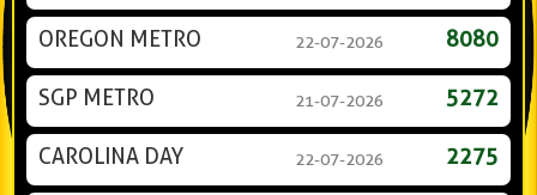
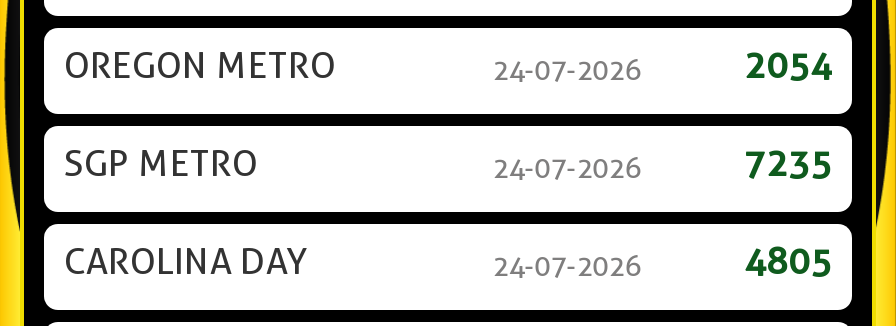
- 22-07-2026
+ 24-07-2026

- 8080
+ 2054

- 21-07-2026
+ 24-07-2026

- 5272
+ 7235

- 22-07-2026
+ 24-07-2026

- 2275
+ 4805
